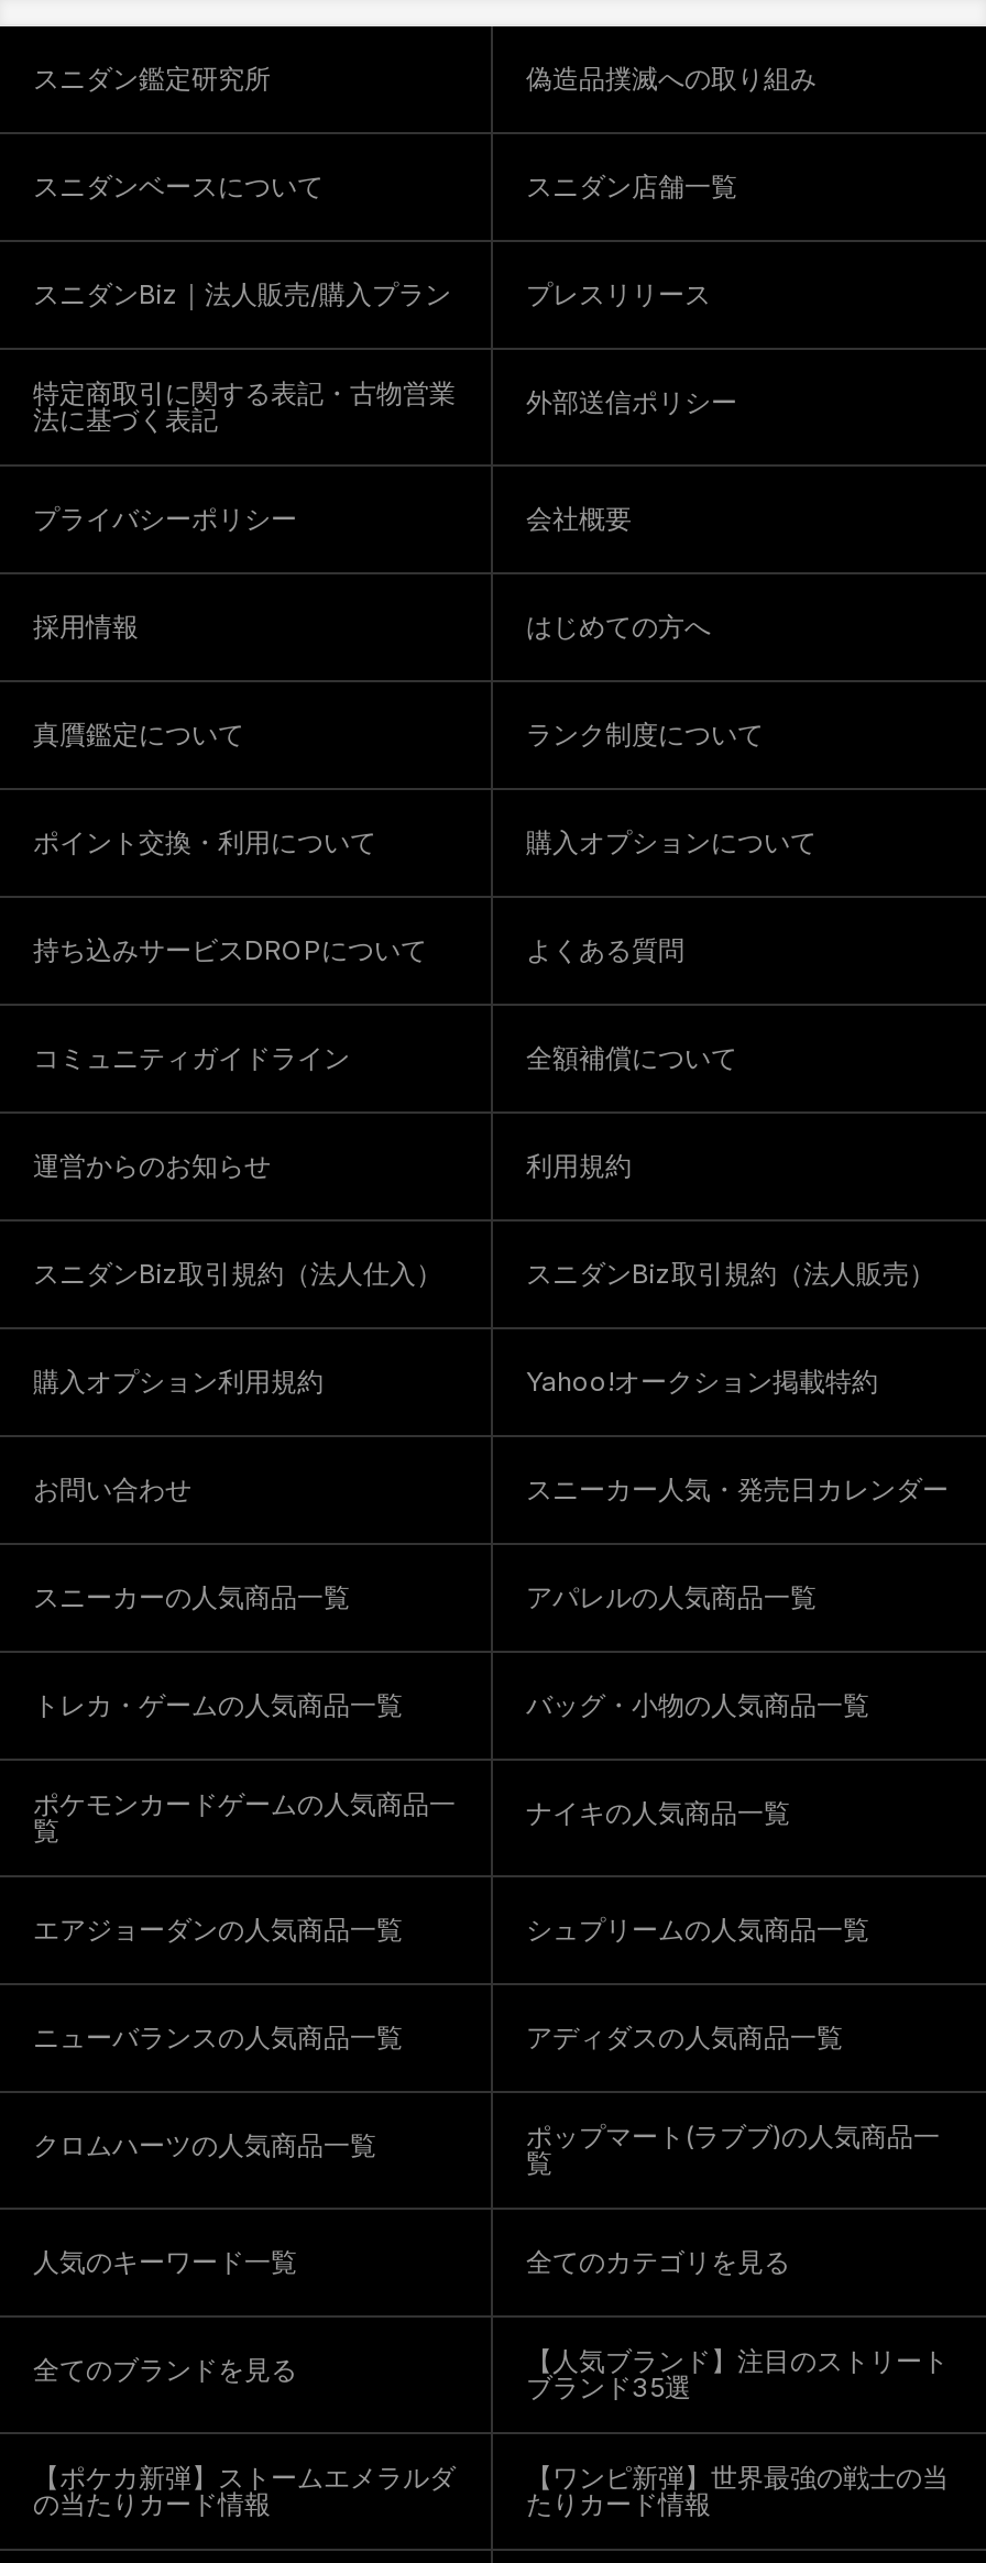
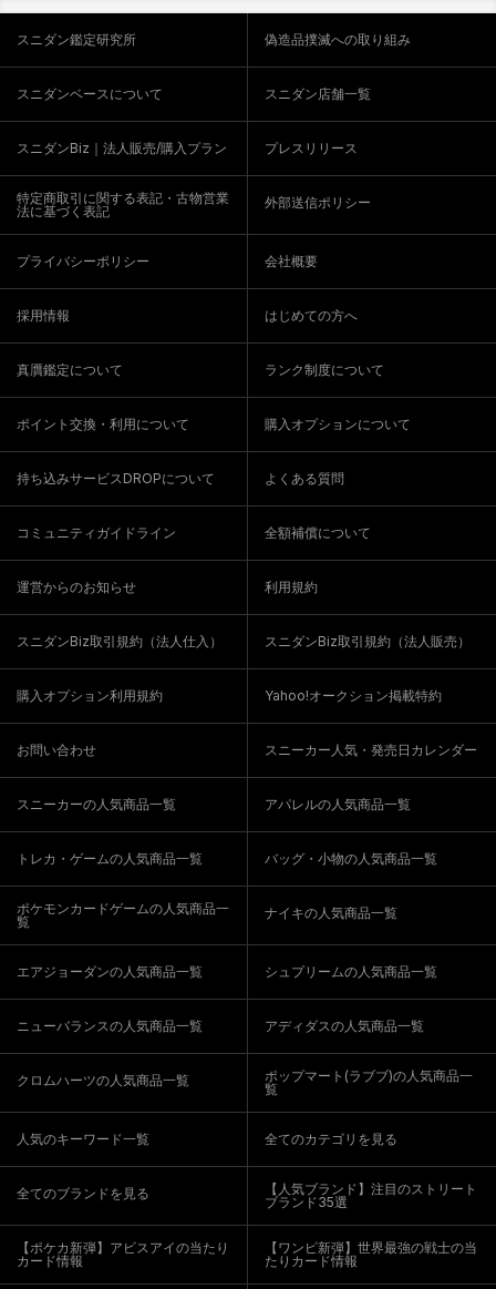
- 【ポケカ新弾】ストームエメラルダ
- の当たりカード情報
+ 【ポケカ新弾】アビスアイの当たり
+ カード情報
